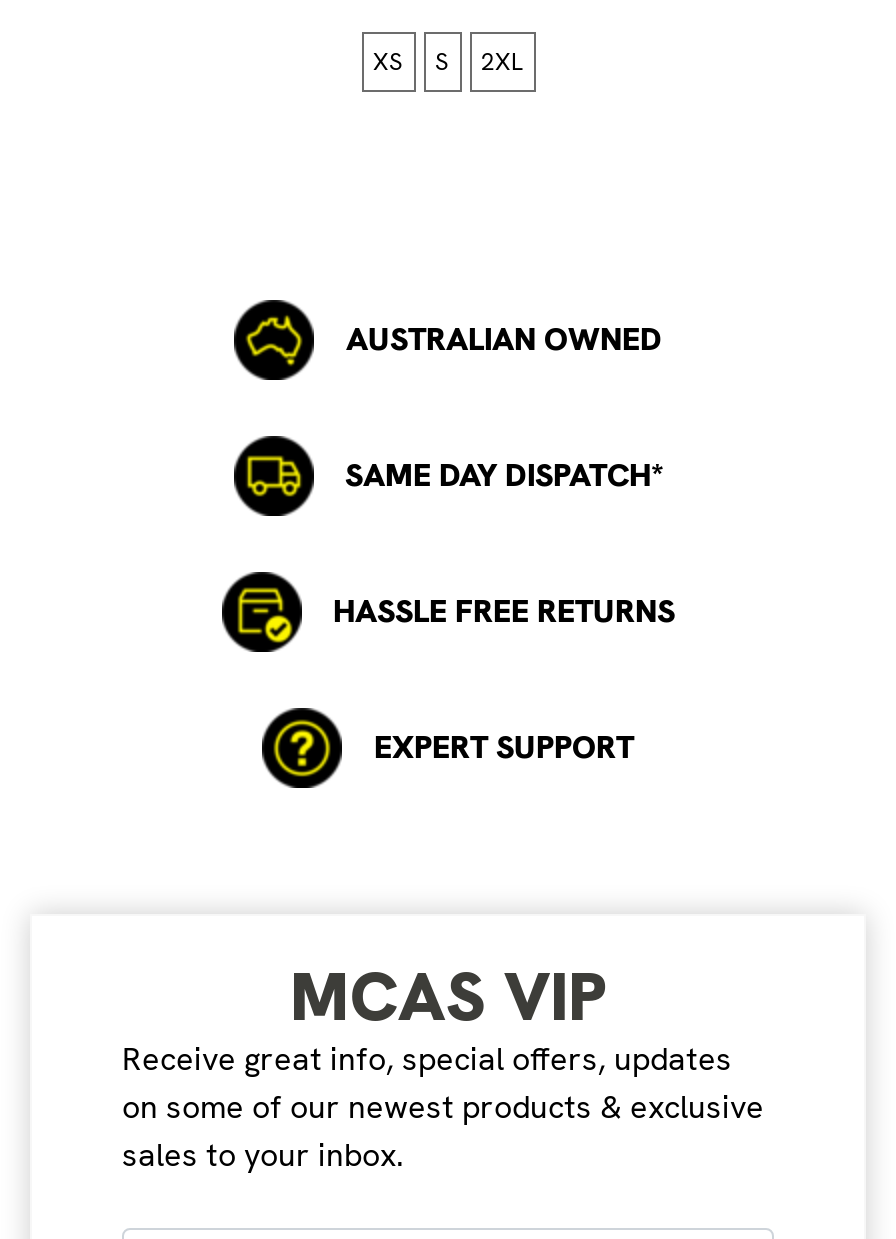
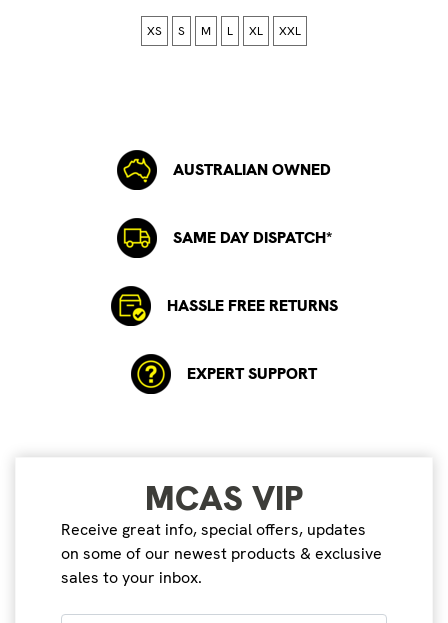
- 2XL
+ M
+ L
+ XL
+ XXL
